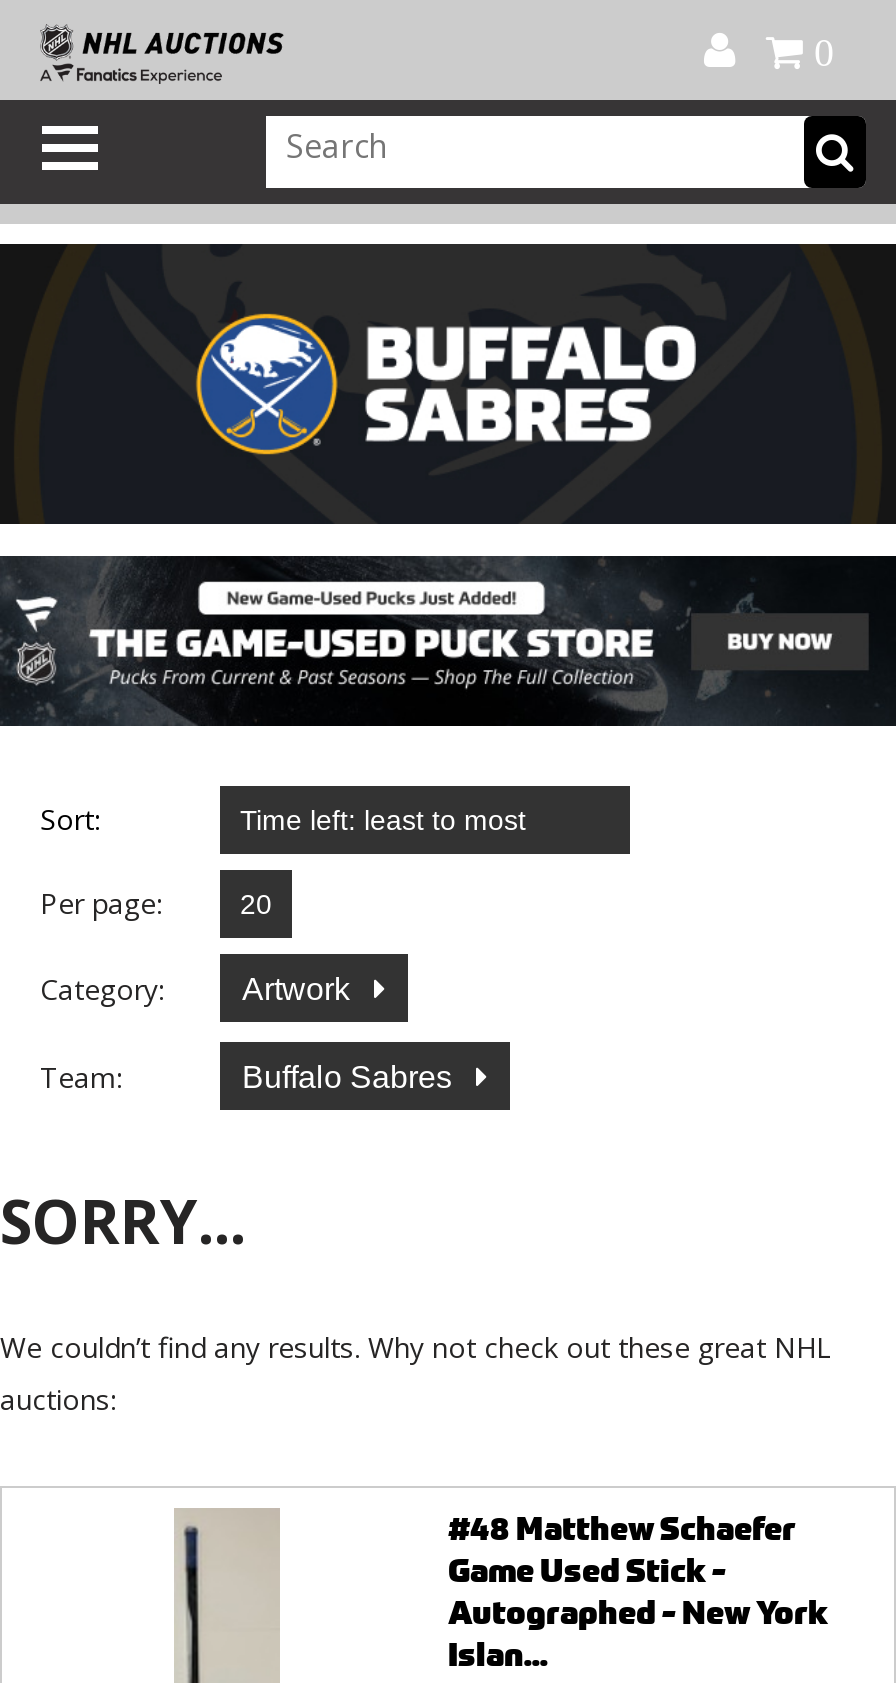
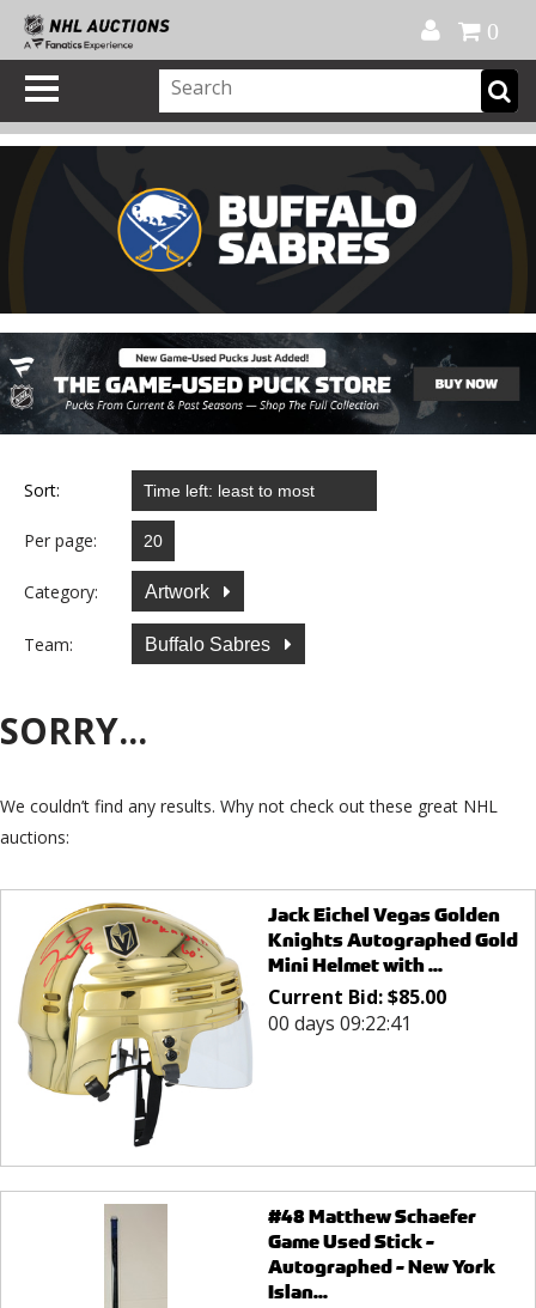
+ [image]
+ Jack Eichel Vegas Golden
+ Knights Autographed Gold
+ Mini Helmet with ...
+ Current Bid: $85.00
+ 00 days 09:22:41
